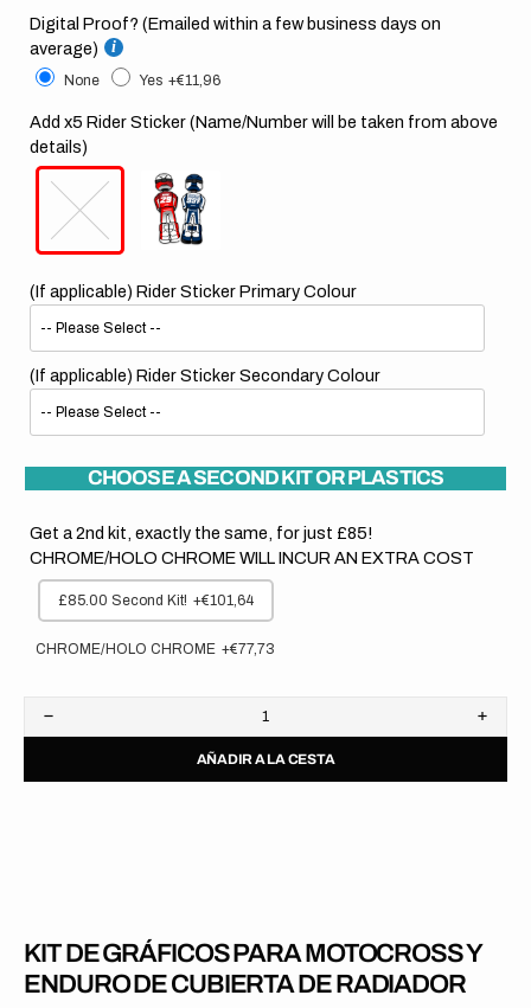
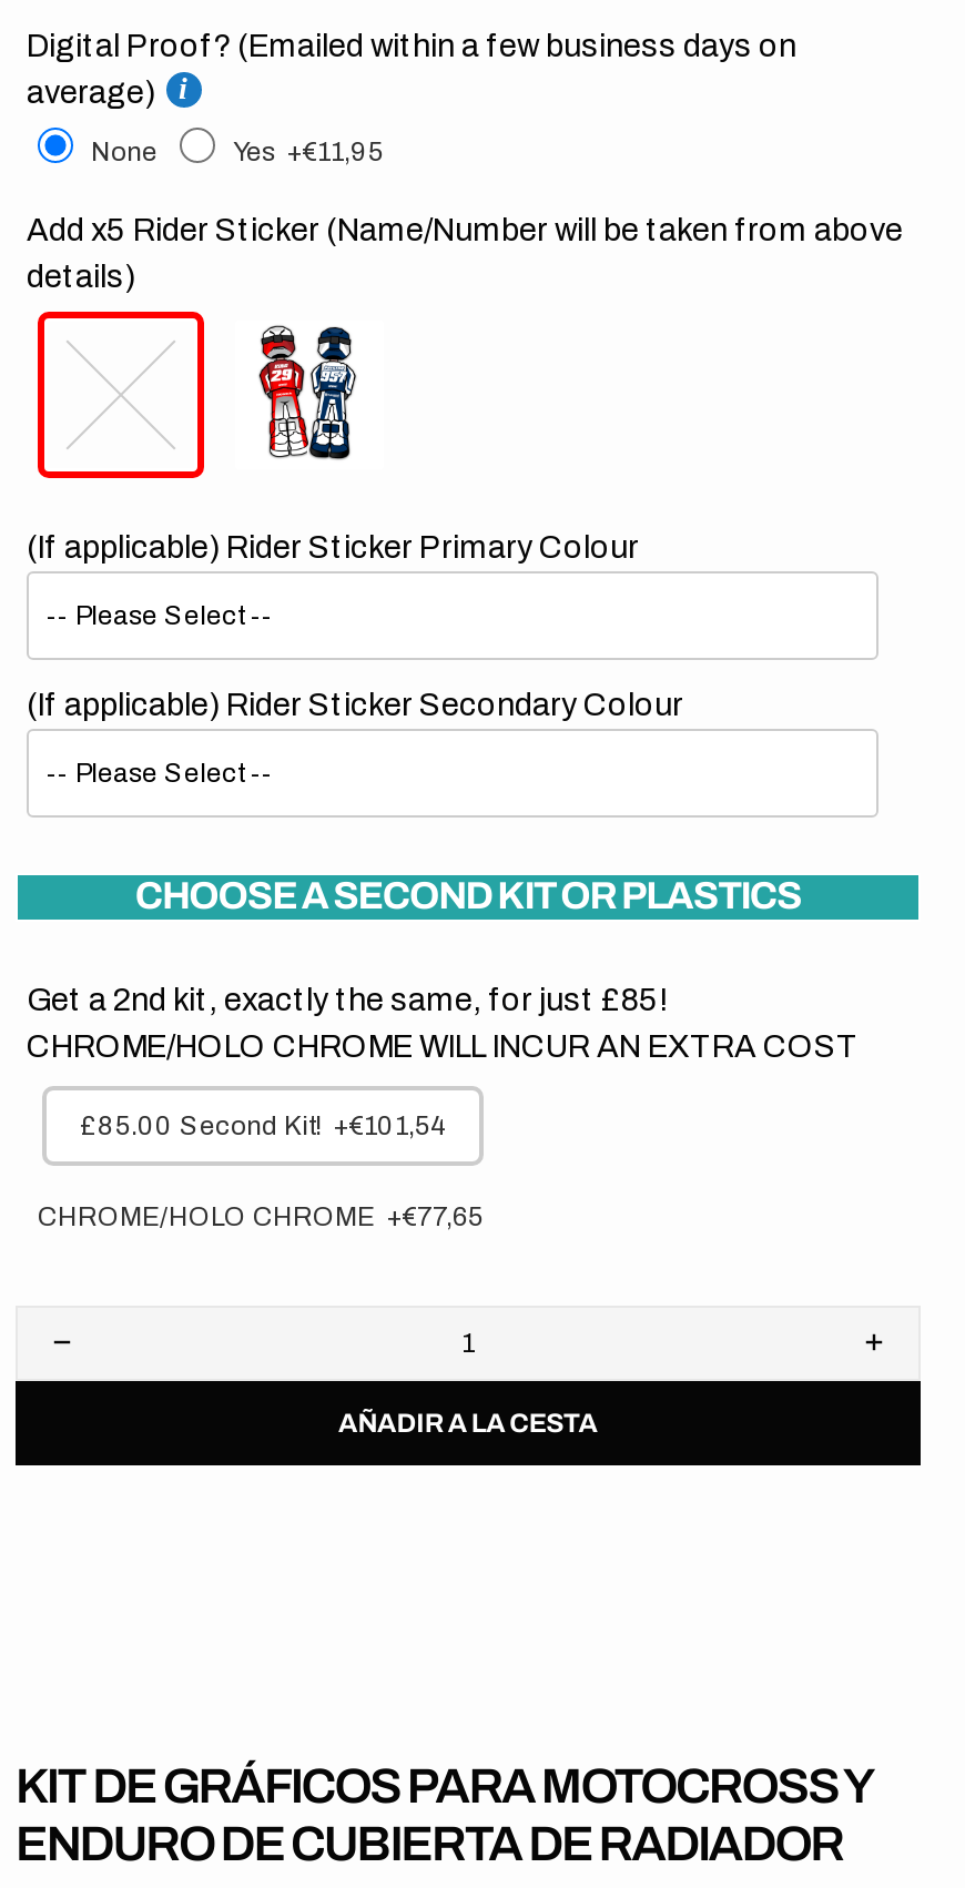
- Yes +€11,96
+ Yes +€11,95

- £85.00 Second Kit! +€101,64
+ £85.00 Second Kit! +€101,54

- CHROME/HOLO CHROME +€77,73
+ CHROME/HOLO CHROME +€77,65
